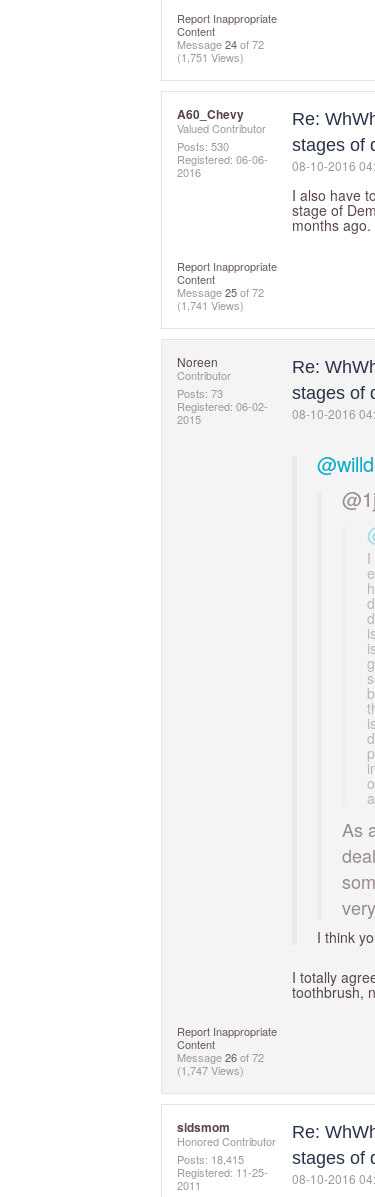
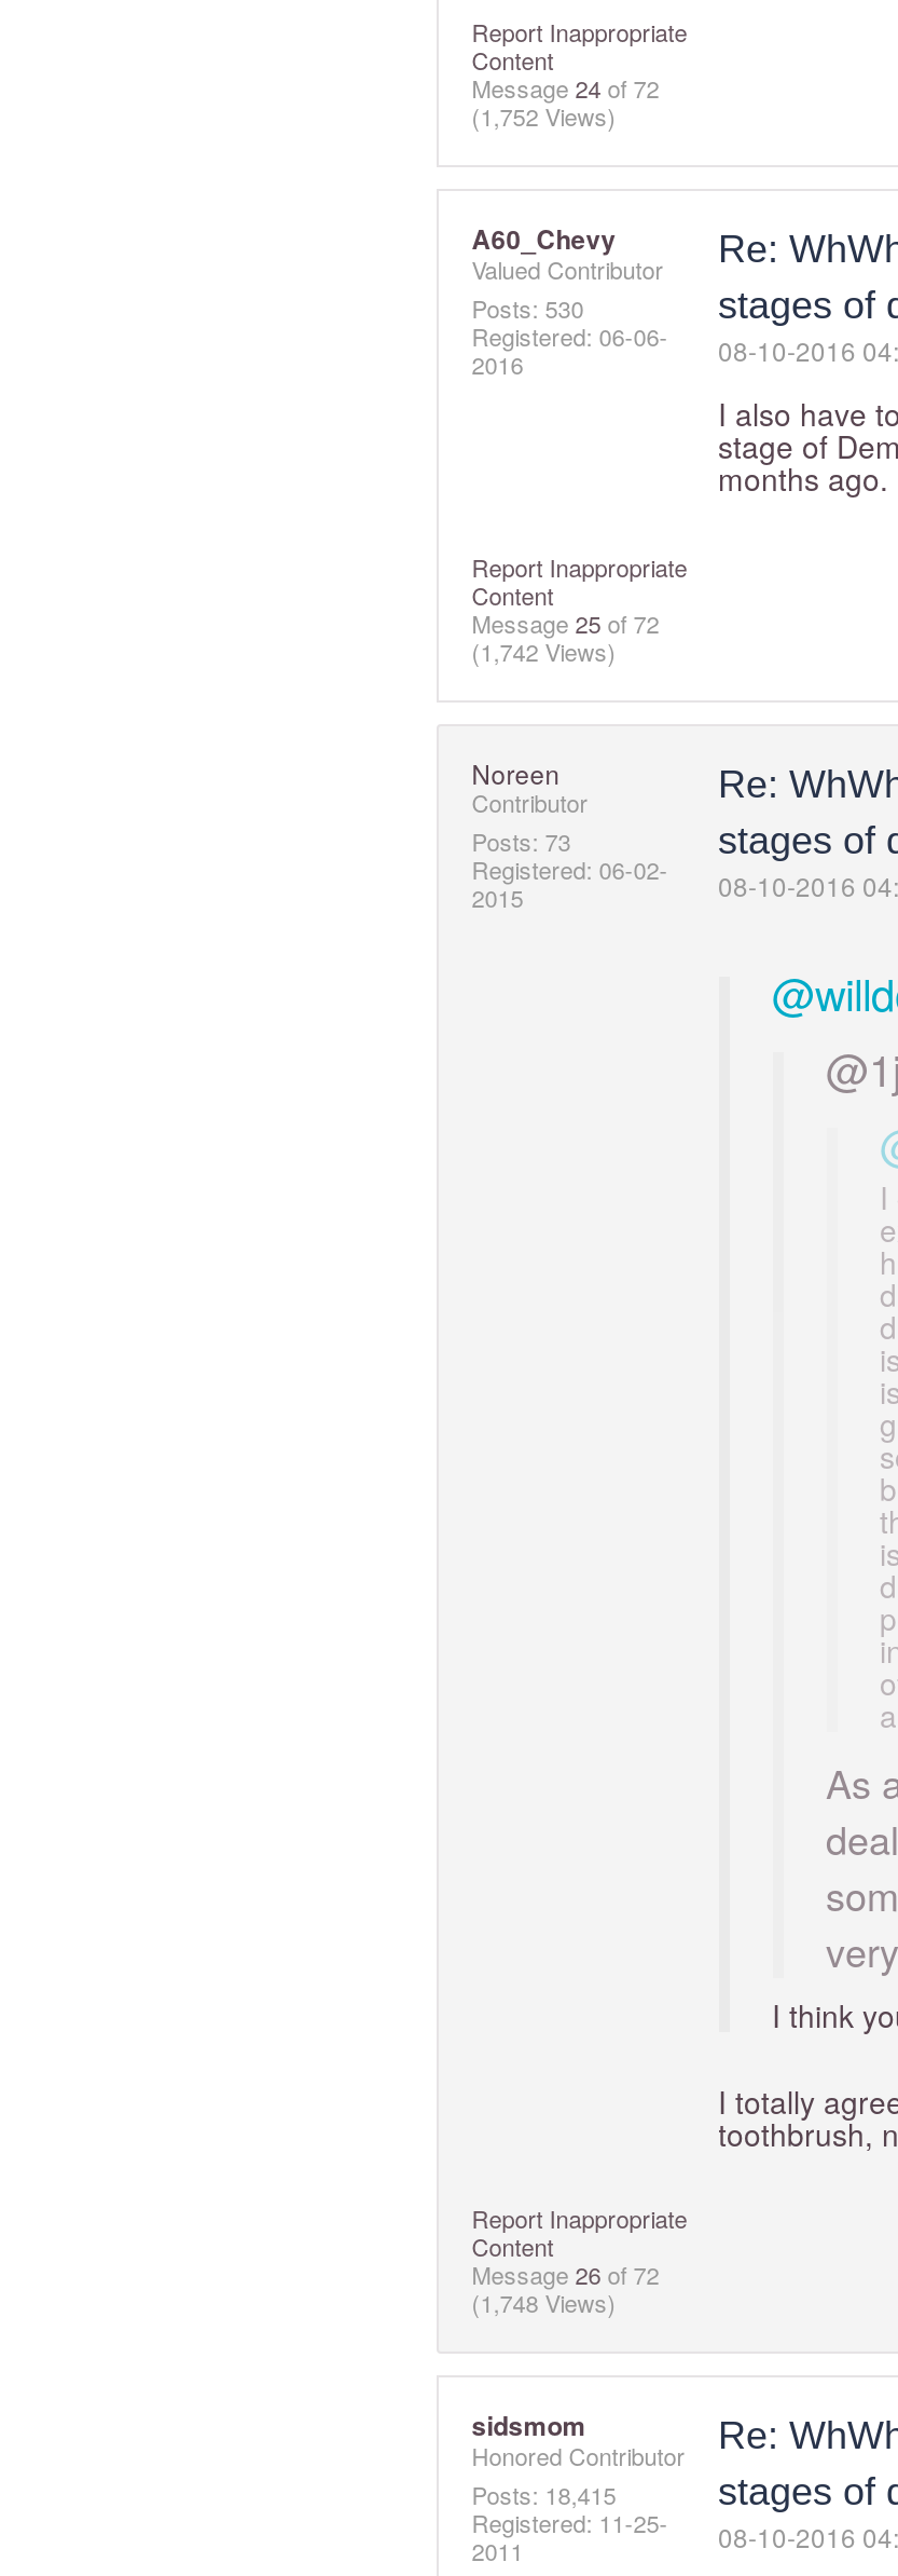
- (1,751 Views)
+ (1,752 Views)

- (1,741 Views)
+ (1,742 Views)

- (1,747 Views)
+ (1,748 Views)
